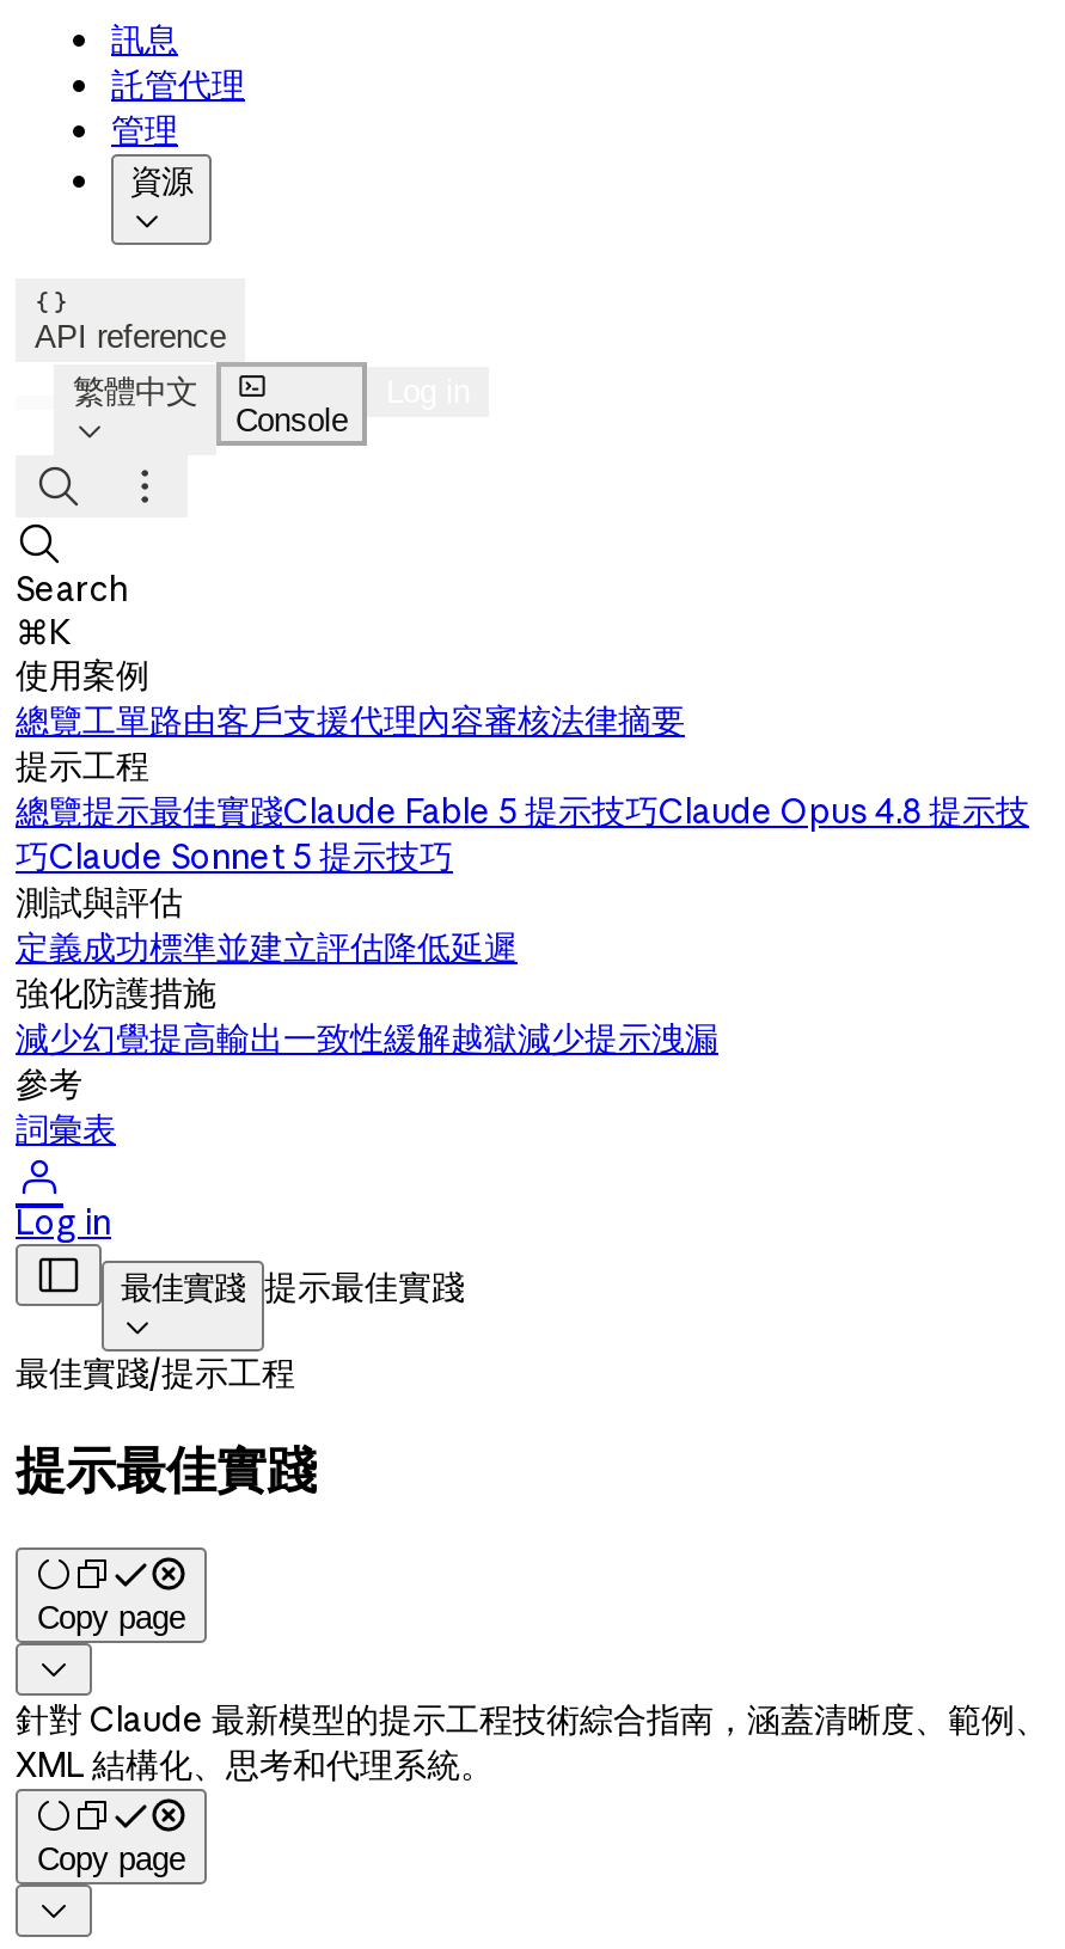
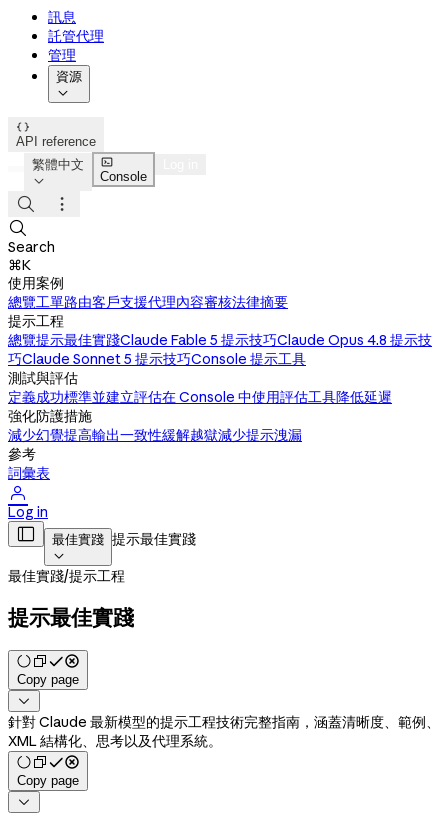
- 巧Claude Sonnet 5 提示技巧
+ 巧Claude Sonnet 5 提示技巧Console 提示工具

- 定義成功標準並建立評估降低延遲
+ 定義成功標準並建立評估在 Console 中使用評估工具降低延遲

- 針對 Claude 最新模型的提示工程技術綜合指南，涵蓋清晰度、範例、
- XML 結構化、思考和代理系統。
+ 針對 Claude 最新模型的提示工程技術完整指南，涵蓋清晰度、範例、
+ XML 結構化、思考以及代理系統。
